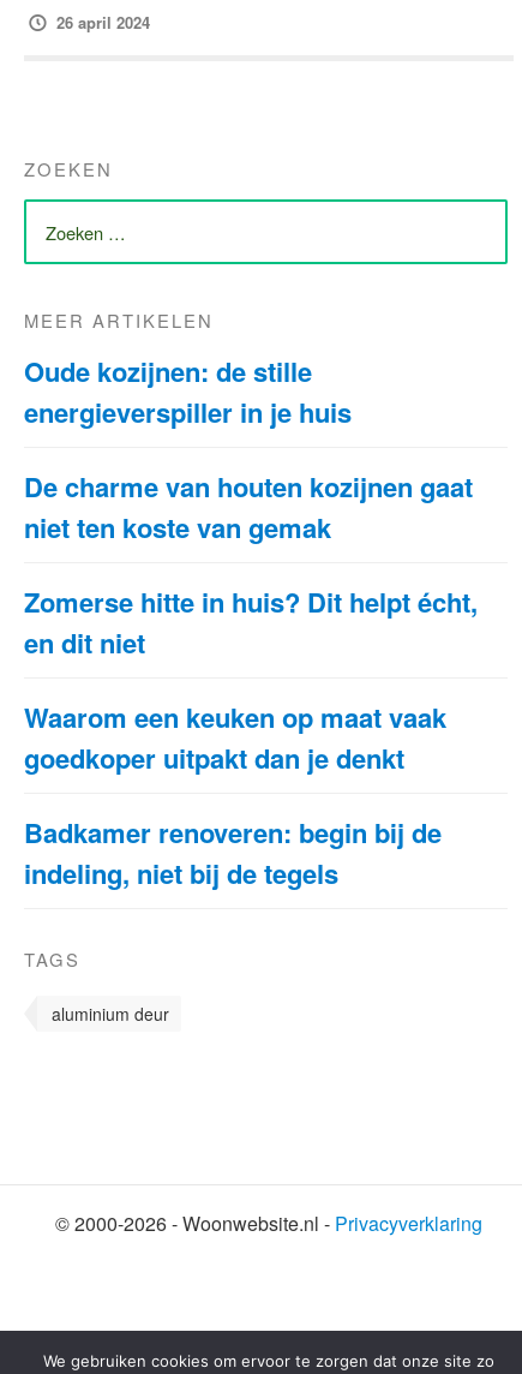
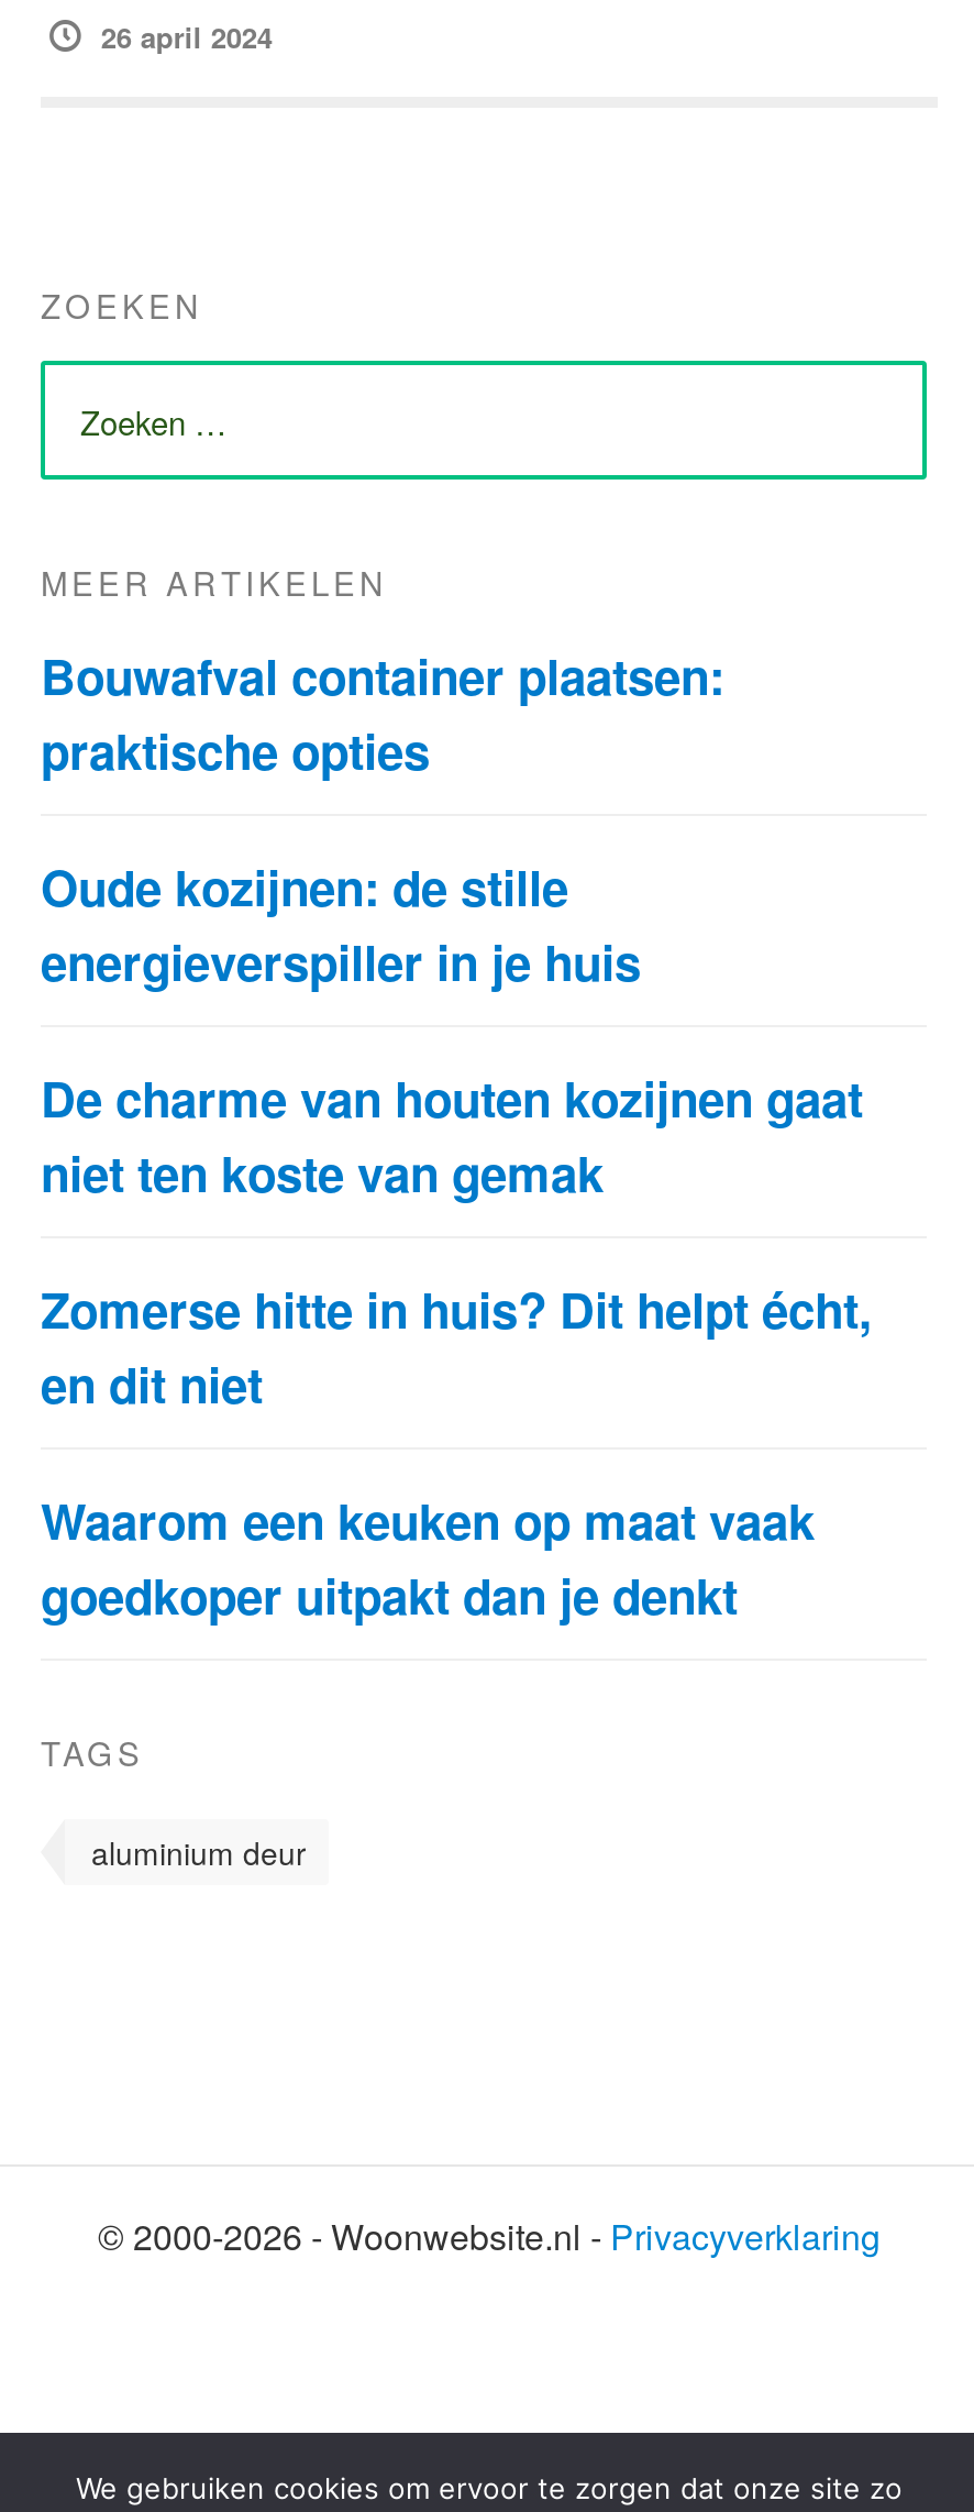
+ Bouwafval container plaatsen:
+ praktische opties

moved down: Oude kozijnen: de stille | energieverspiller in je huis | De charme van houten kozijnen gaat | niet ten koste van gemak | Zomerse hitte in huis? Dit helpt écht, | en dit niet | Waarom een keuken op maat vaak | goedkoper uitpakt dan je denkt

- Badkamer renoveren: begin bij de
- indeling, niet bij de tegels
